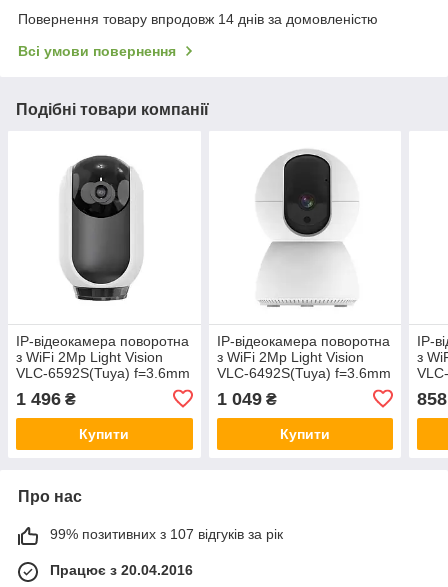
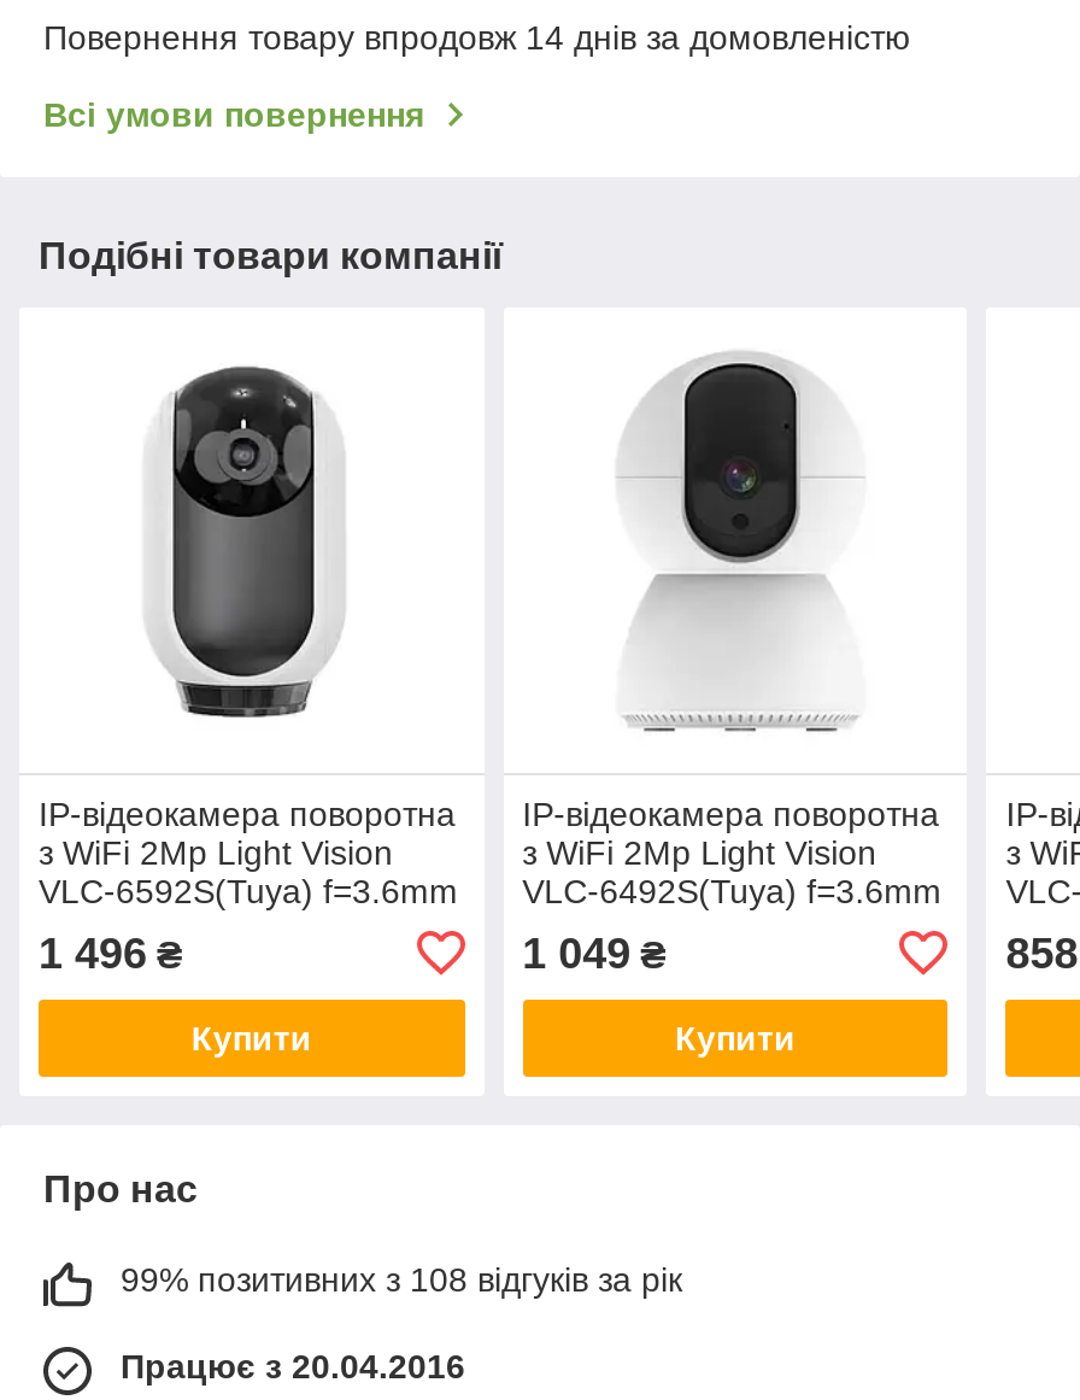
- 99% позитивних з 107 відгуків за рік
+ 99% позитивних з 108 відгуків за рік
